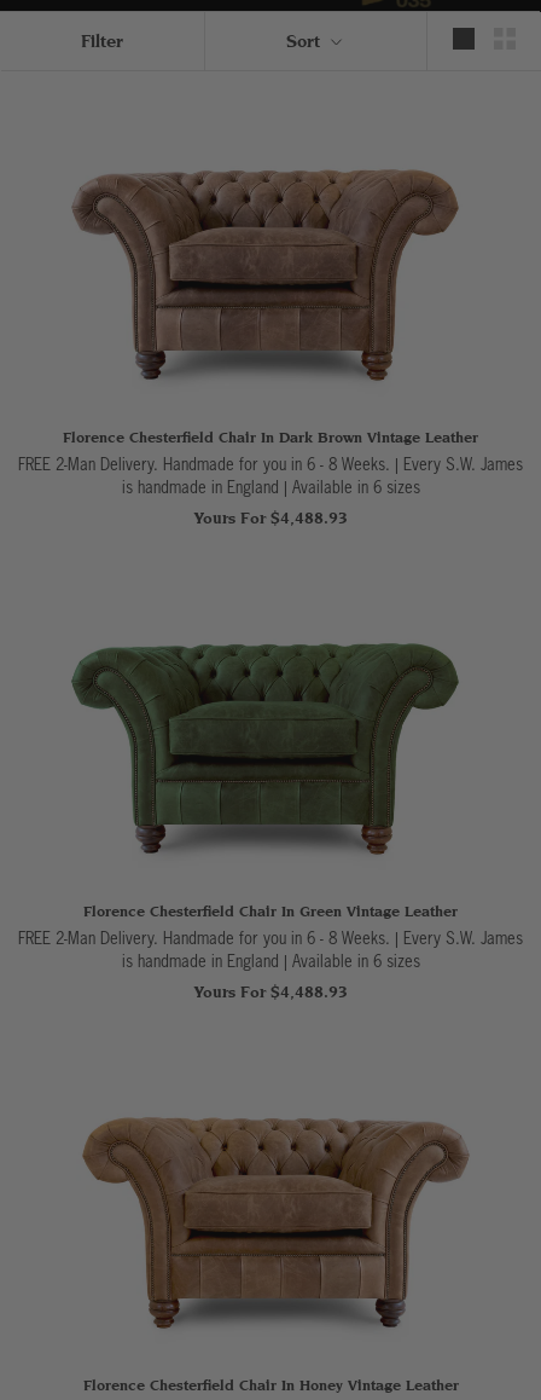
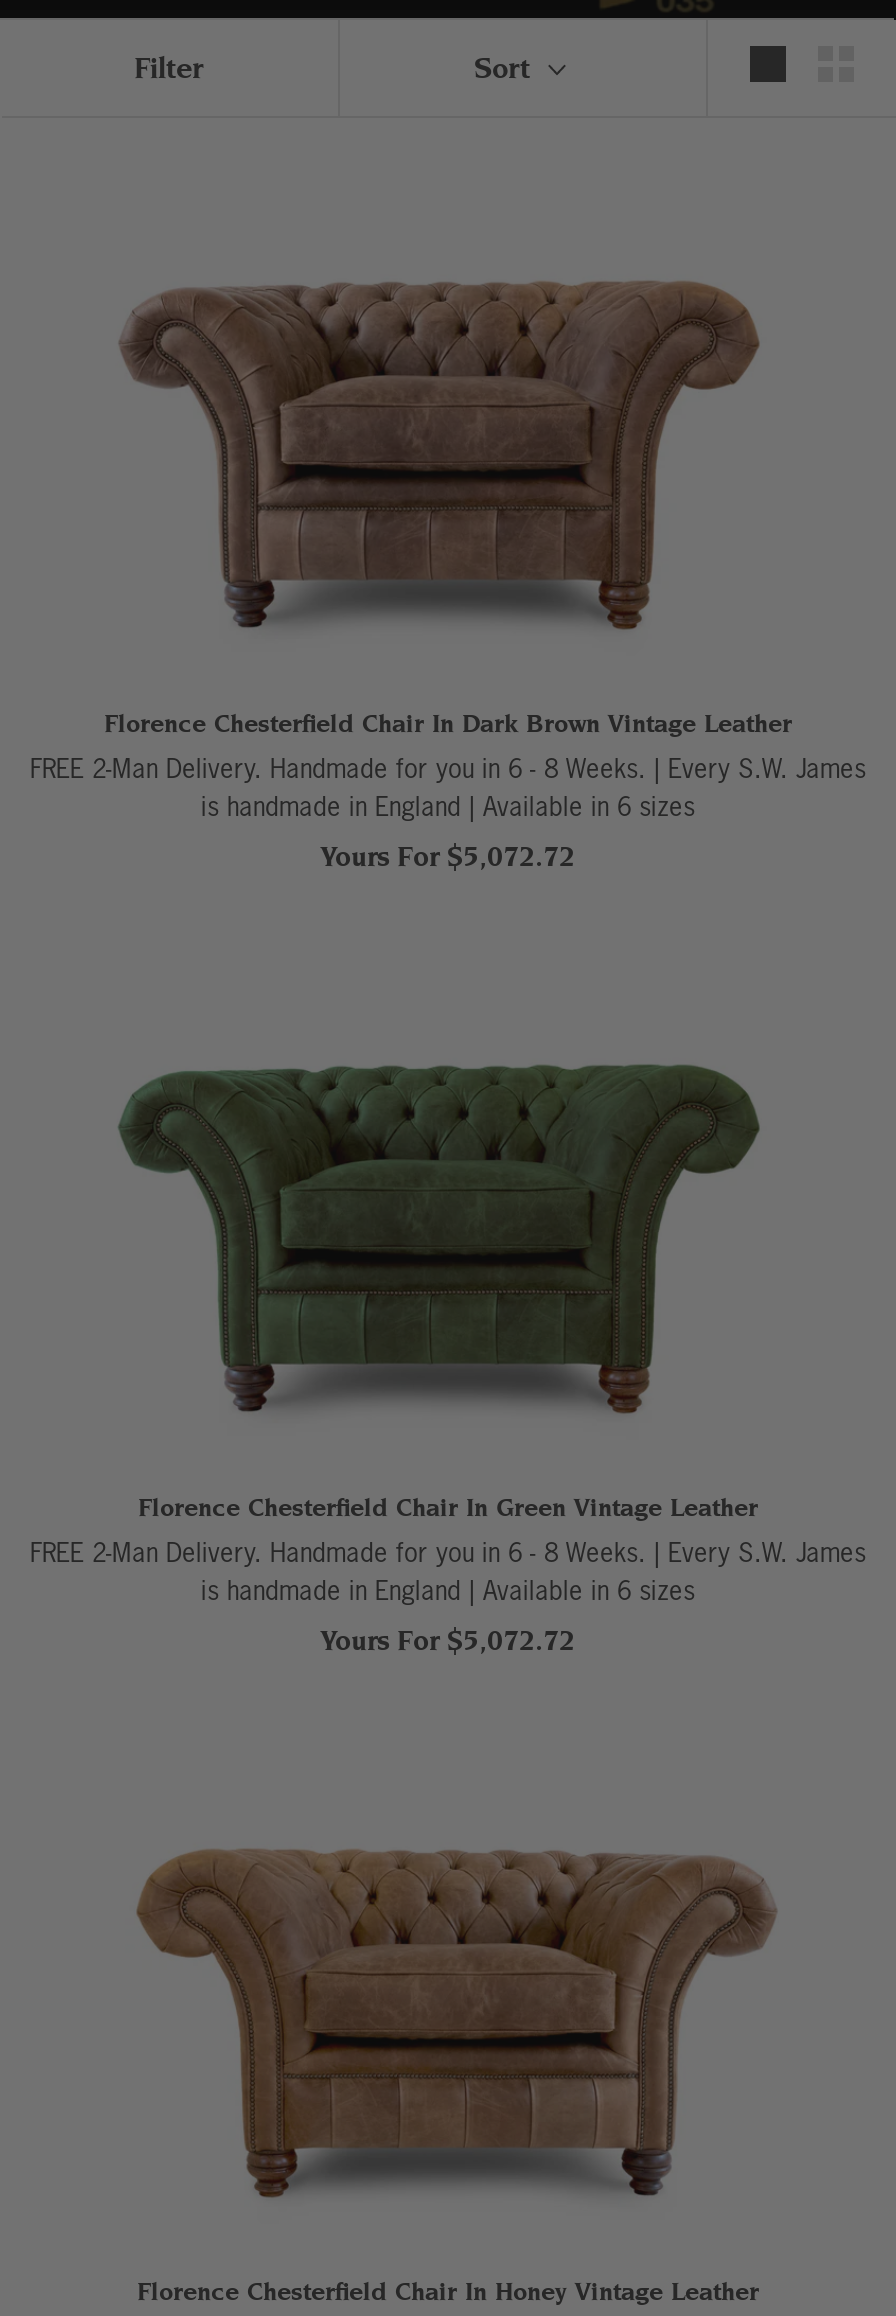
- Yours For $4,488.93
+ Yours For $5,072.72

- Yours For $4,488.93
+ Yours For $5,072.72
